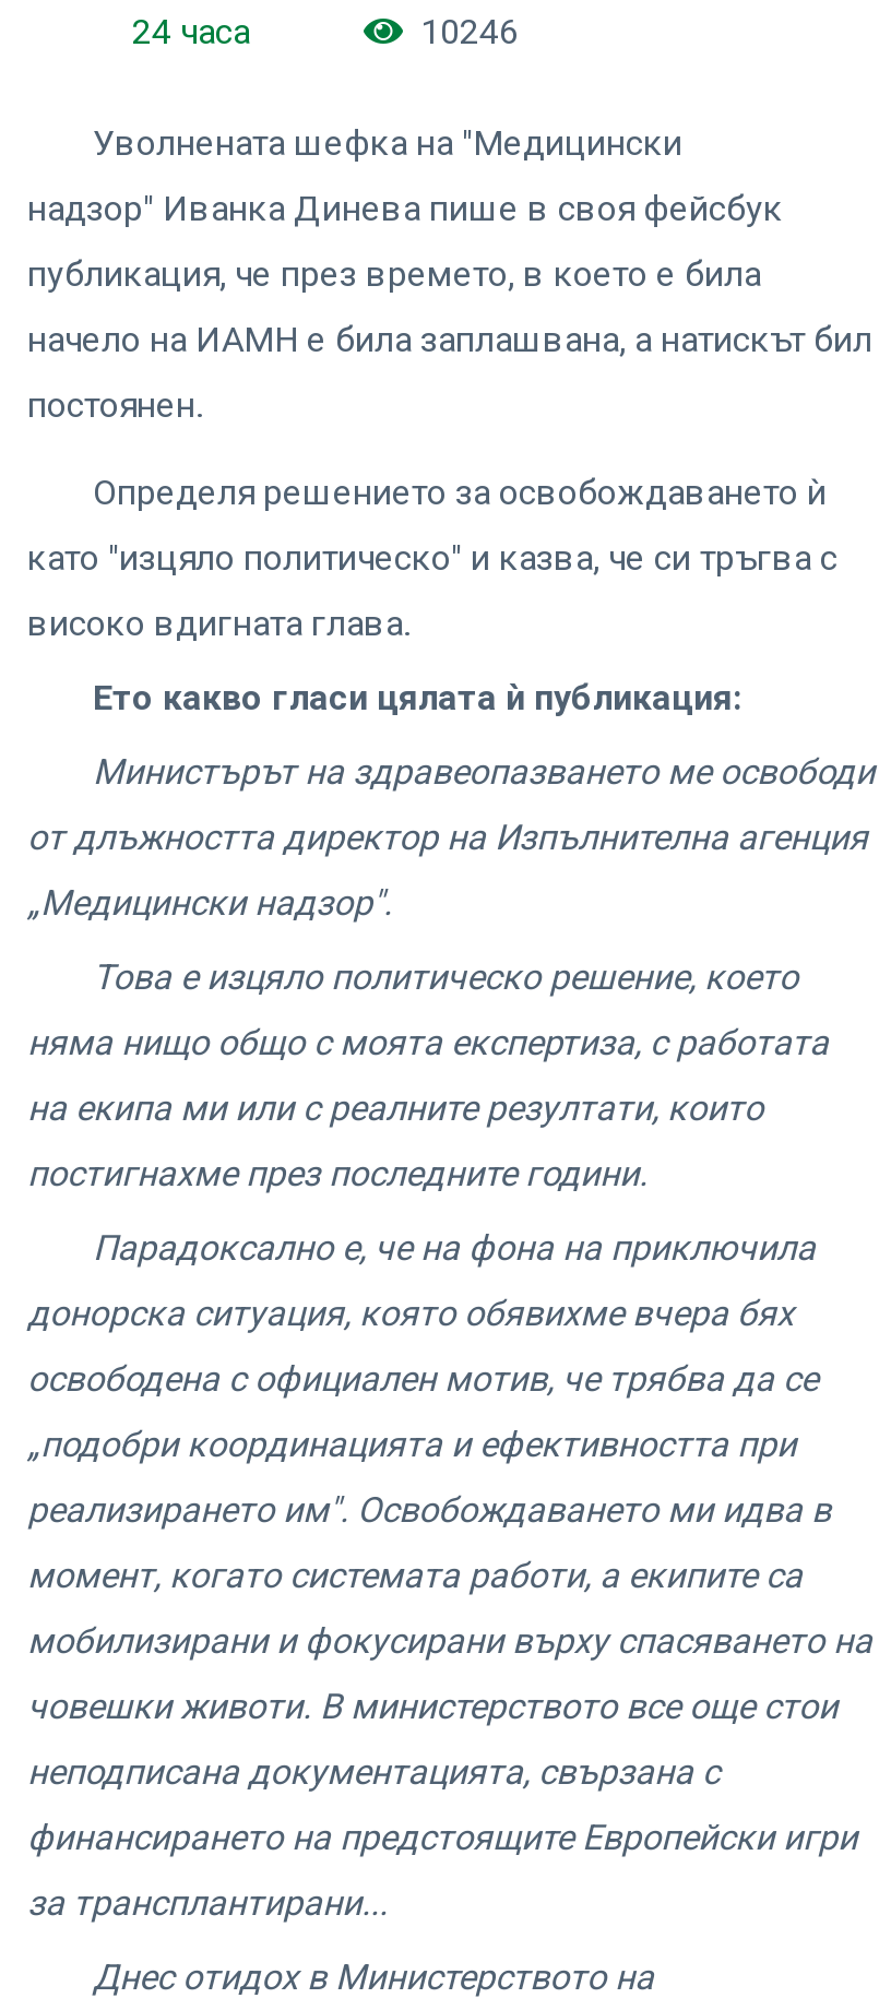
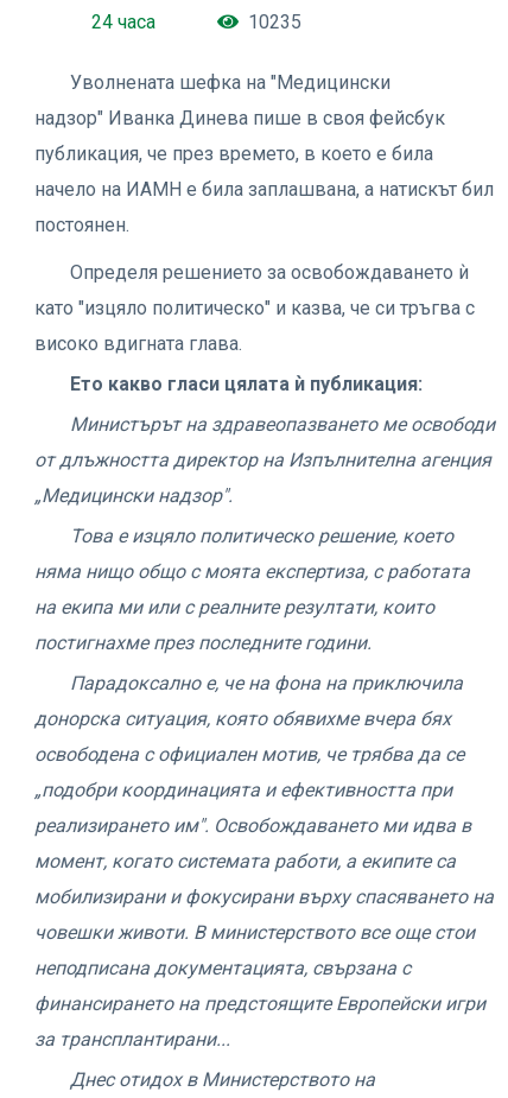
- 10246
+ 10235
